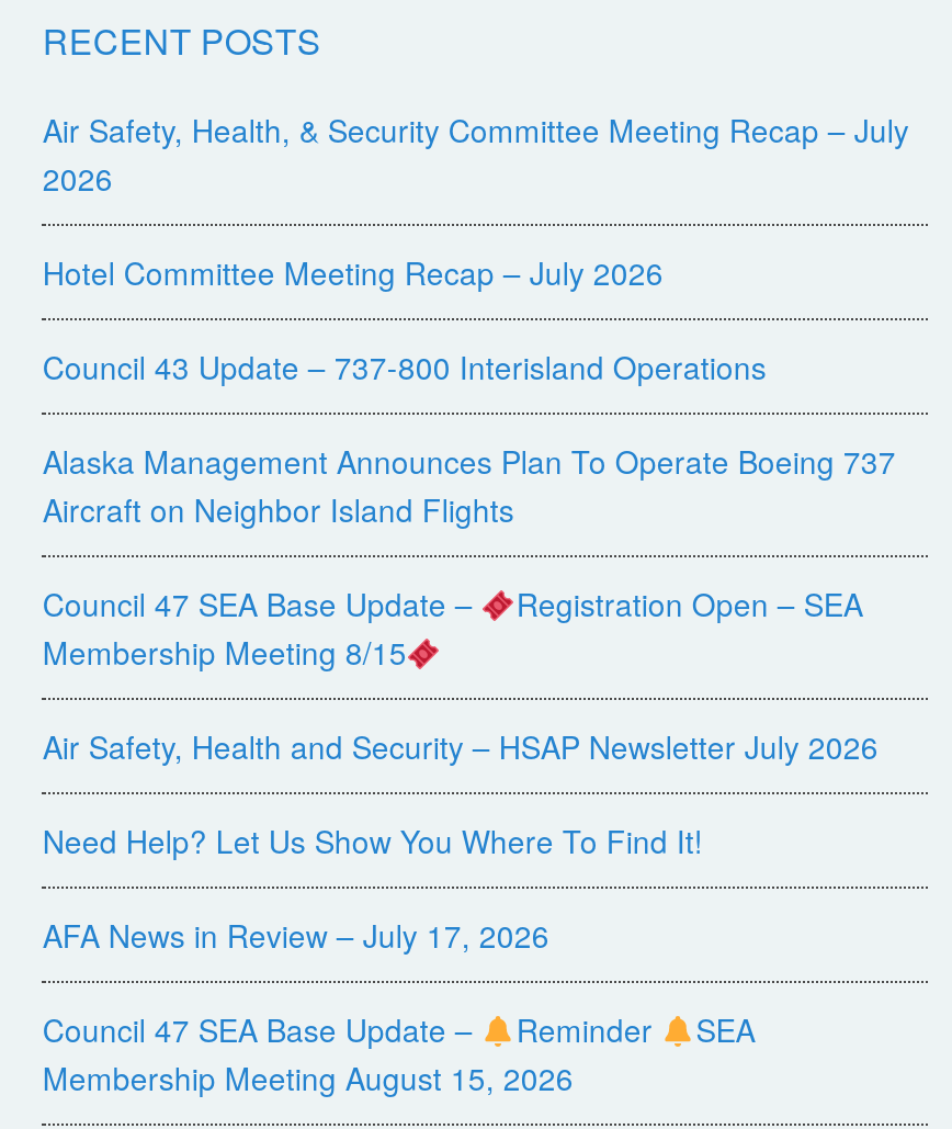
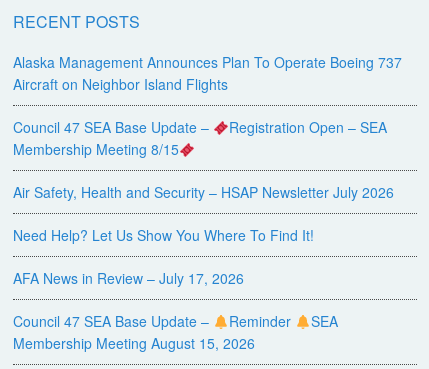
- Air Safety, Health, & Security Committee Meeting Recap – July
- 2026
- Hotel Committee Meeting Recap – July 2026
- Council 43 Update – 737-800 Interisland Operations
